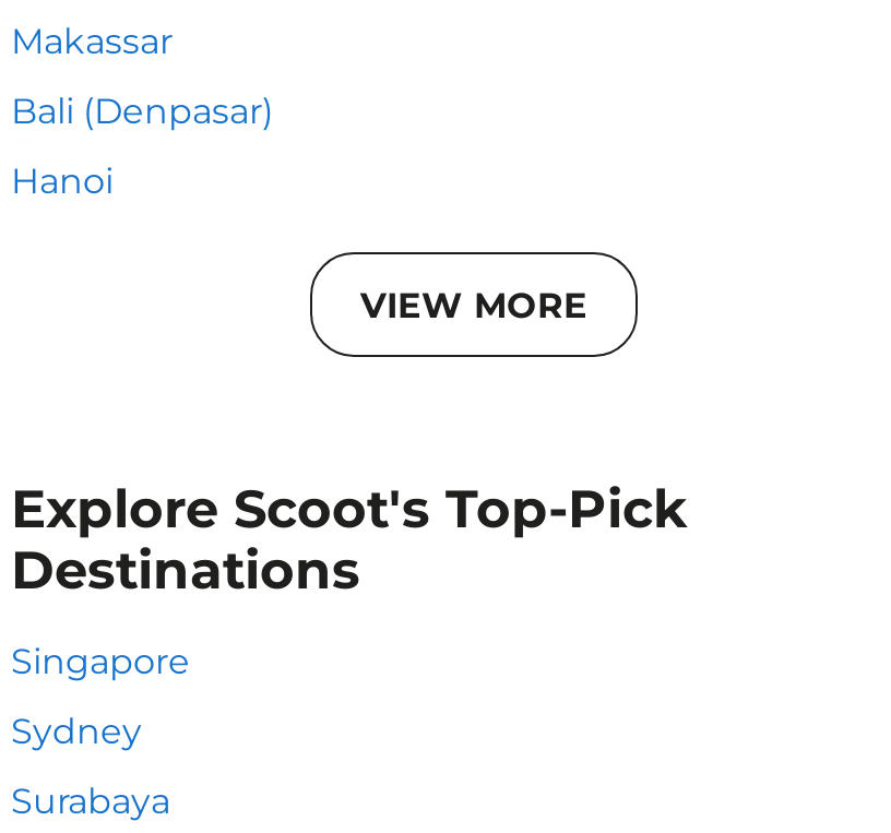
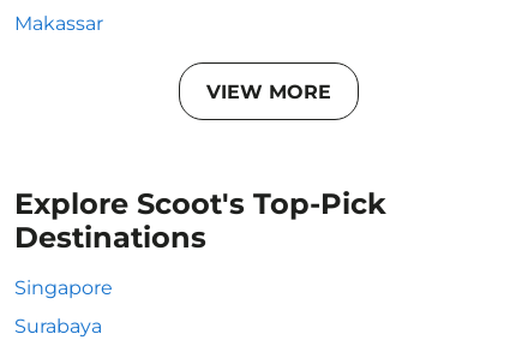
- Bali (Denpasar)
- Hanoi

- Sydney
